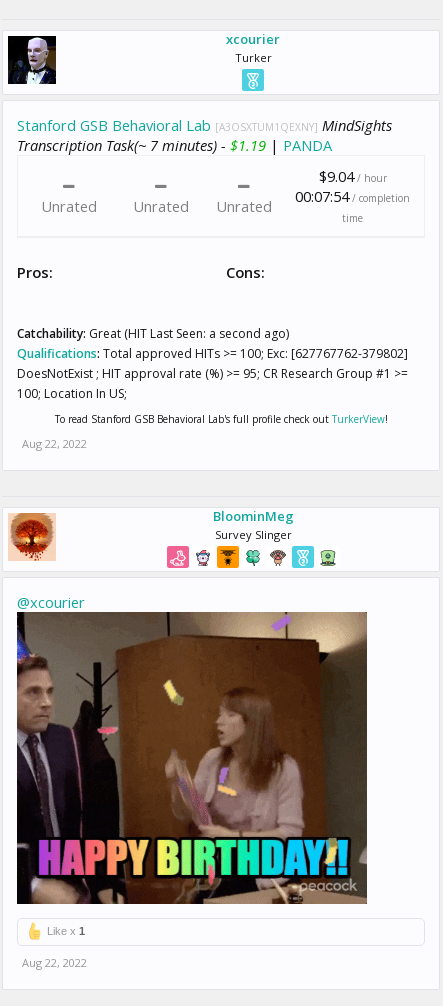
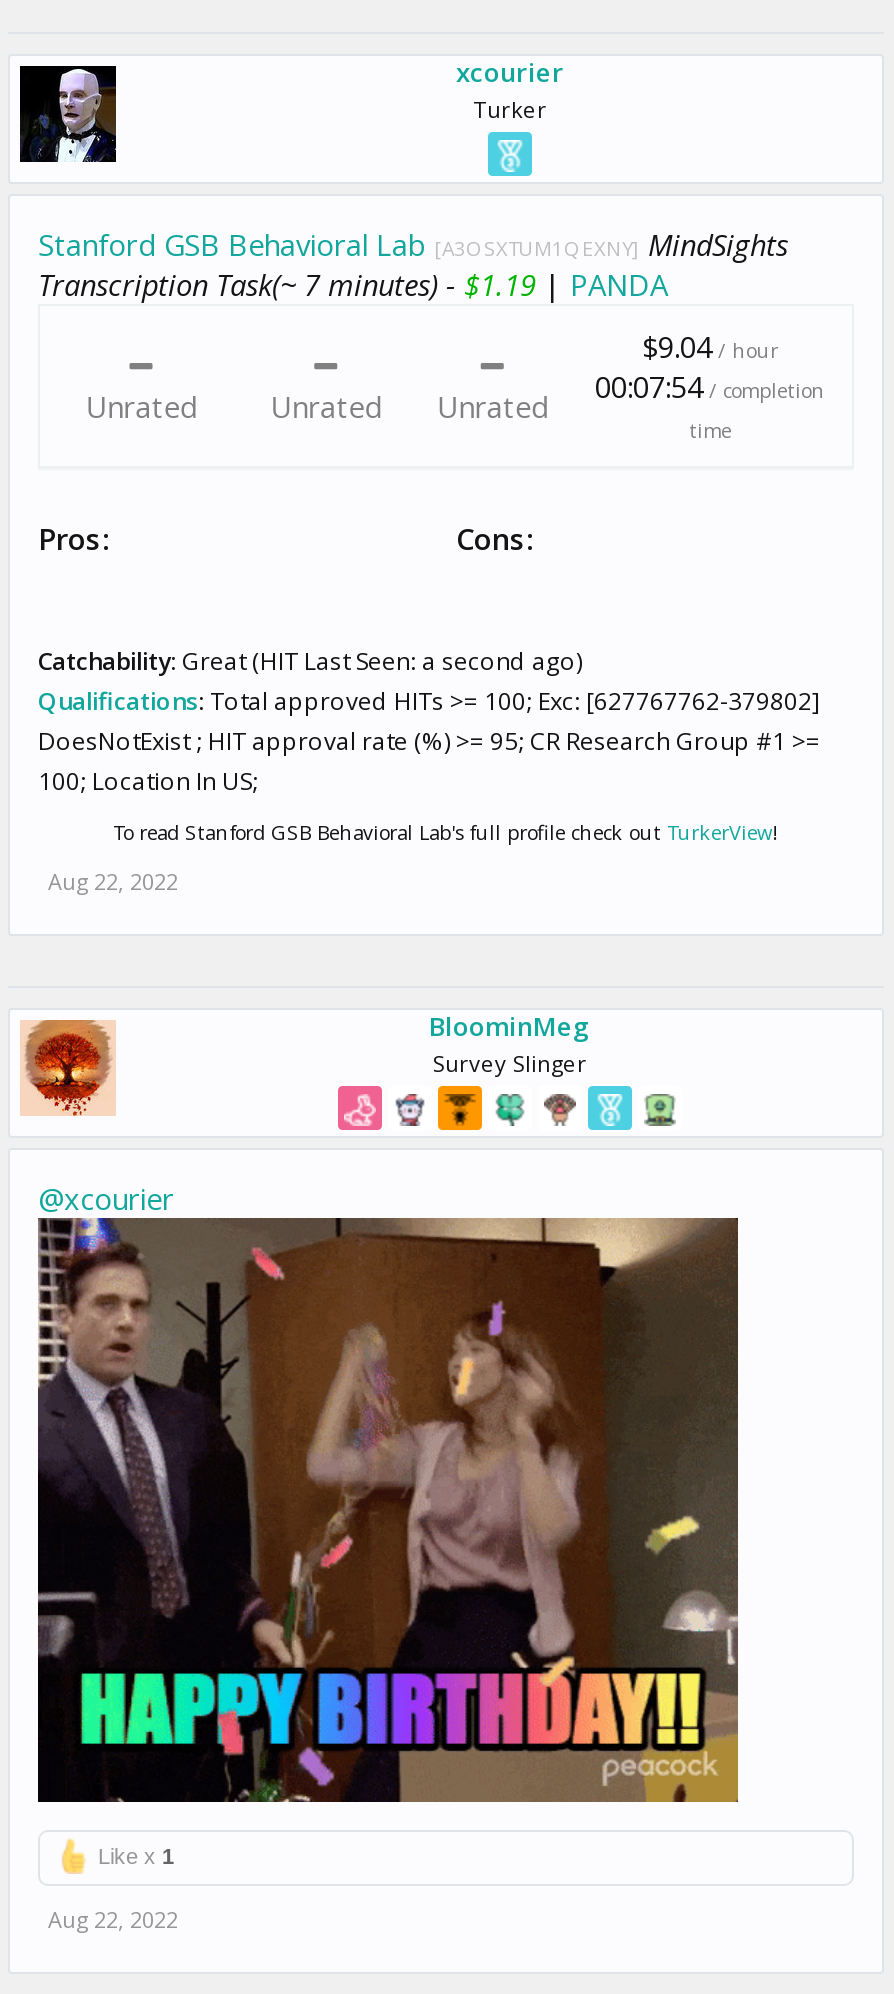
- [image]
+ [image]
